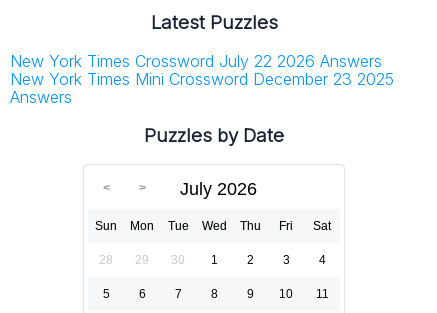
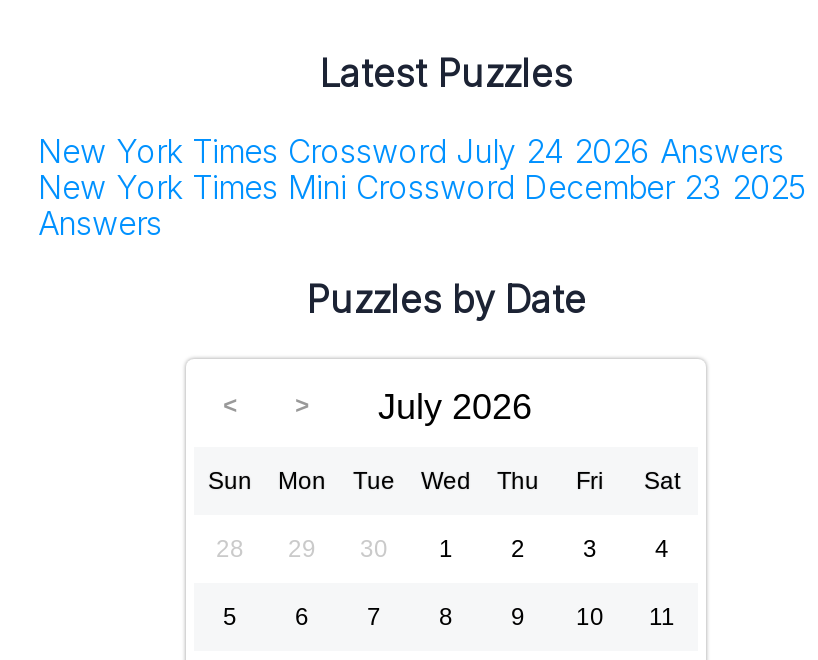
- New York Times Crossword July 22 2026 Answers
+ New York Times Crossword July 24 2026 Answers
